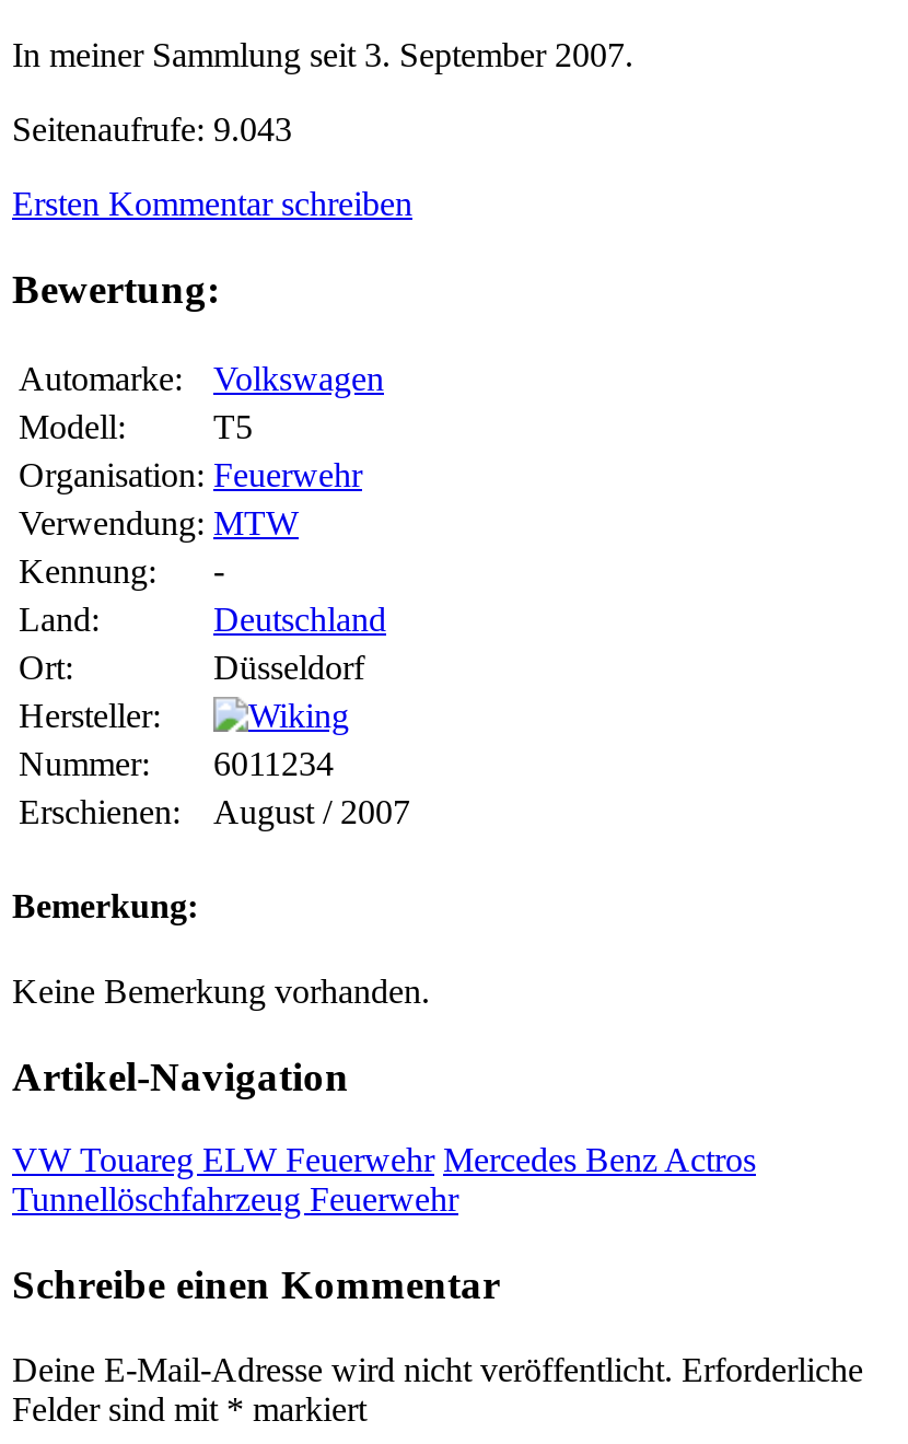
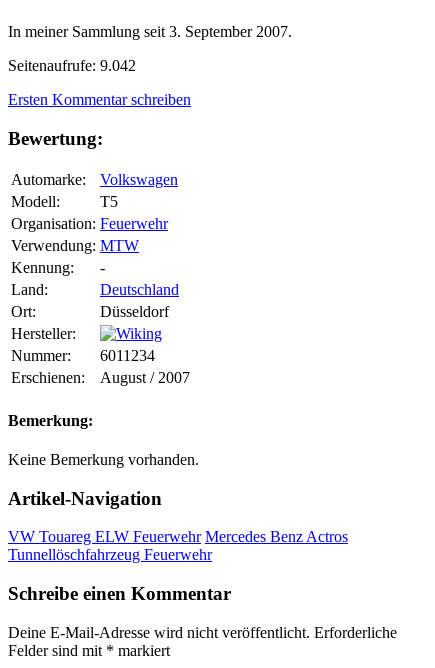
- Seitenaufrufe: 9.043
+ Seitenaufrufe: 9.042
